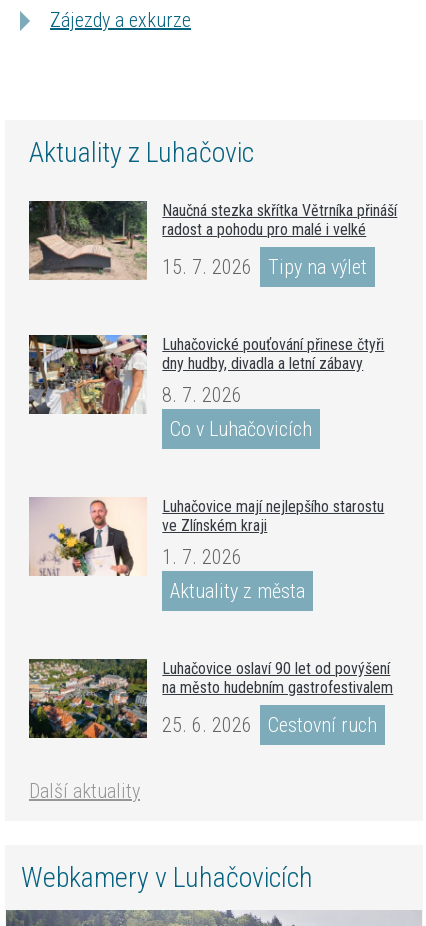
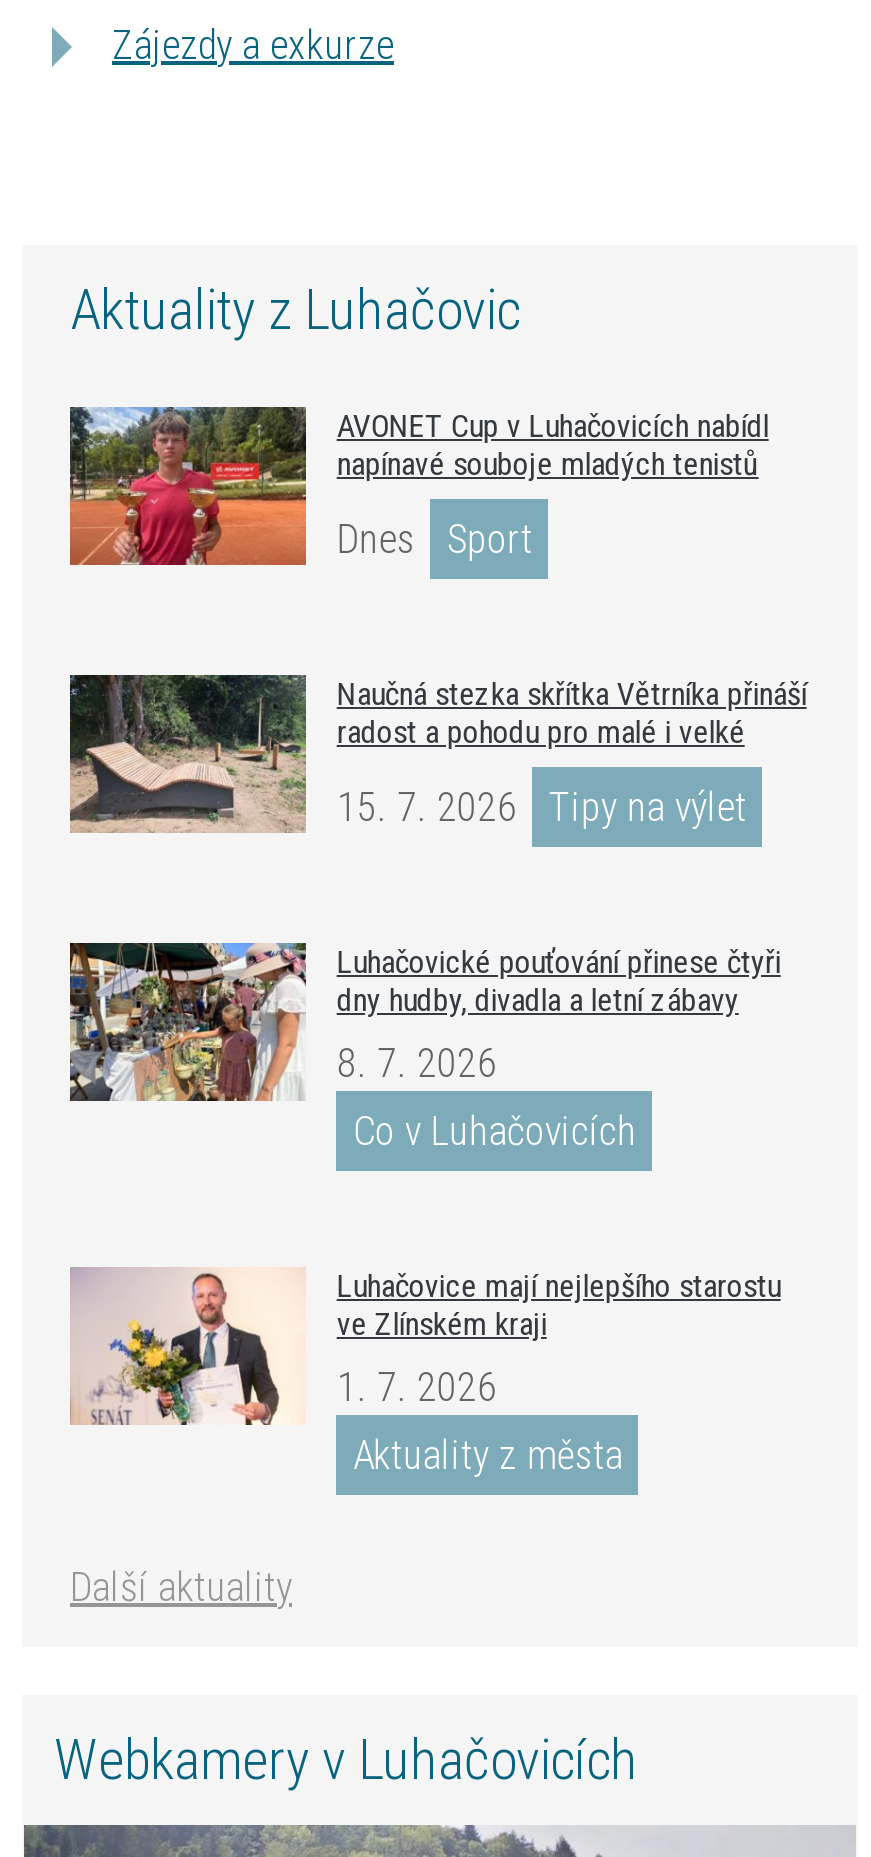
+ [image]
+ AVONET Cup v Luhačovicích nabídl
+ napínavé souboje mladých tenistů
+ Dnes
+ Sport

moved down: [image] | Naučná stezka skřítka Větrníka přináší | radost a pohodu pro malé i velké | ... | 1. 7. 2026 | Aktuality z města

- [image]
- Luhačovice oslaví 90 let od povýšení
- na město hudebním gastrofestivalem
- 25. 6. 2026
- Cestovní ruch
